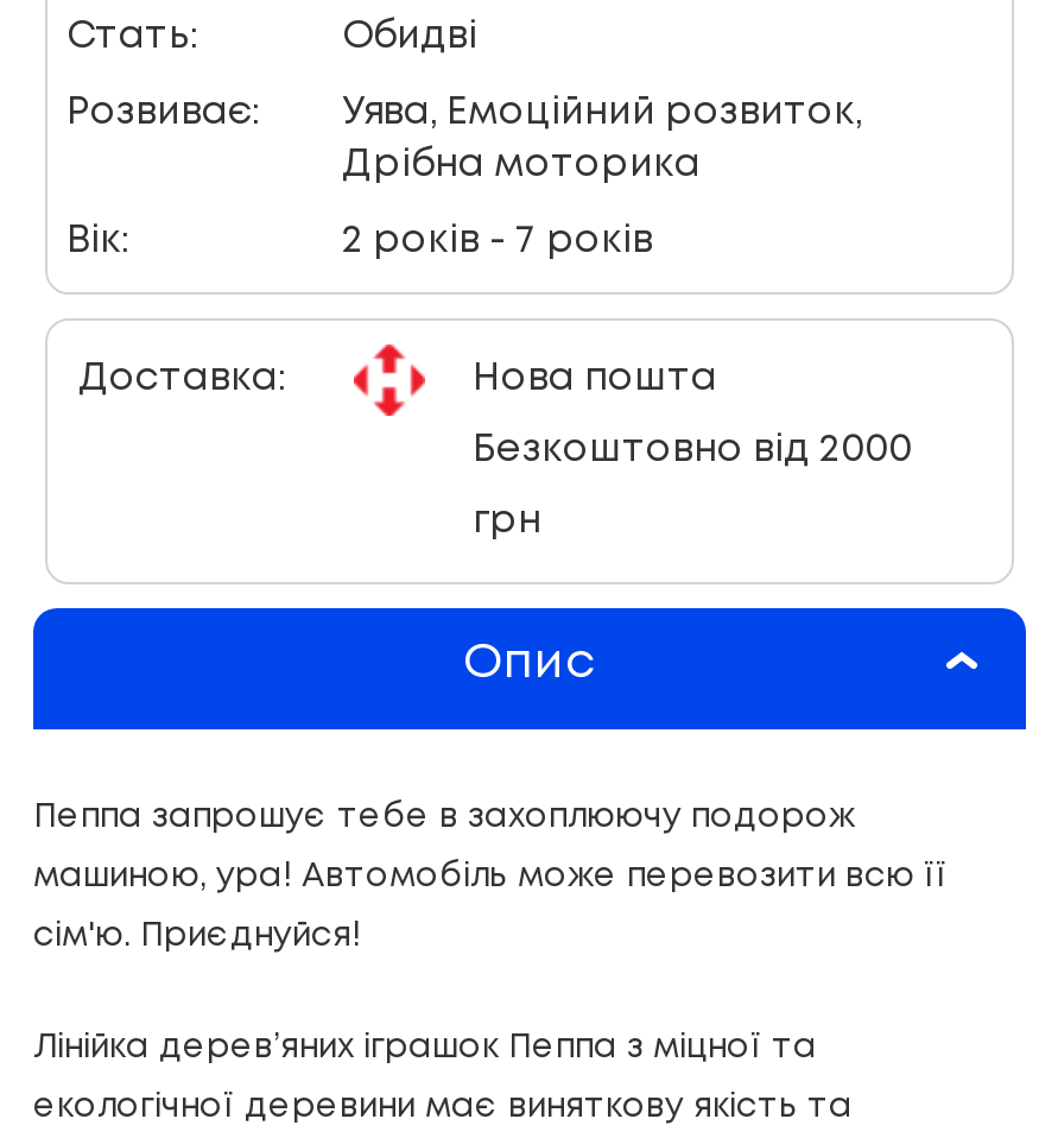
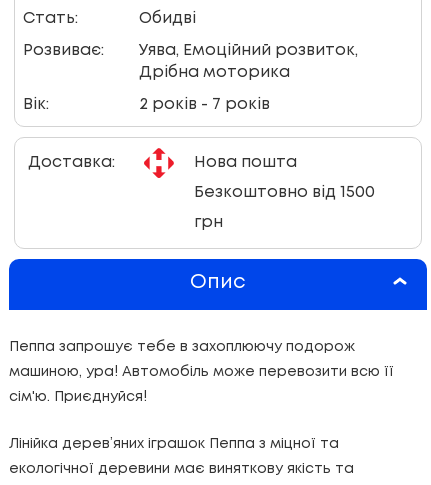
- Безкоштовно від 2000
+ Безкоштовно від 1500
